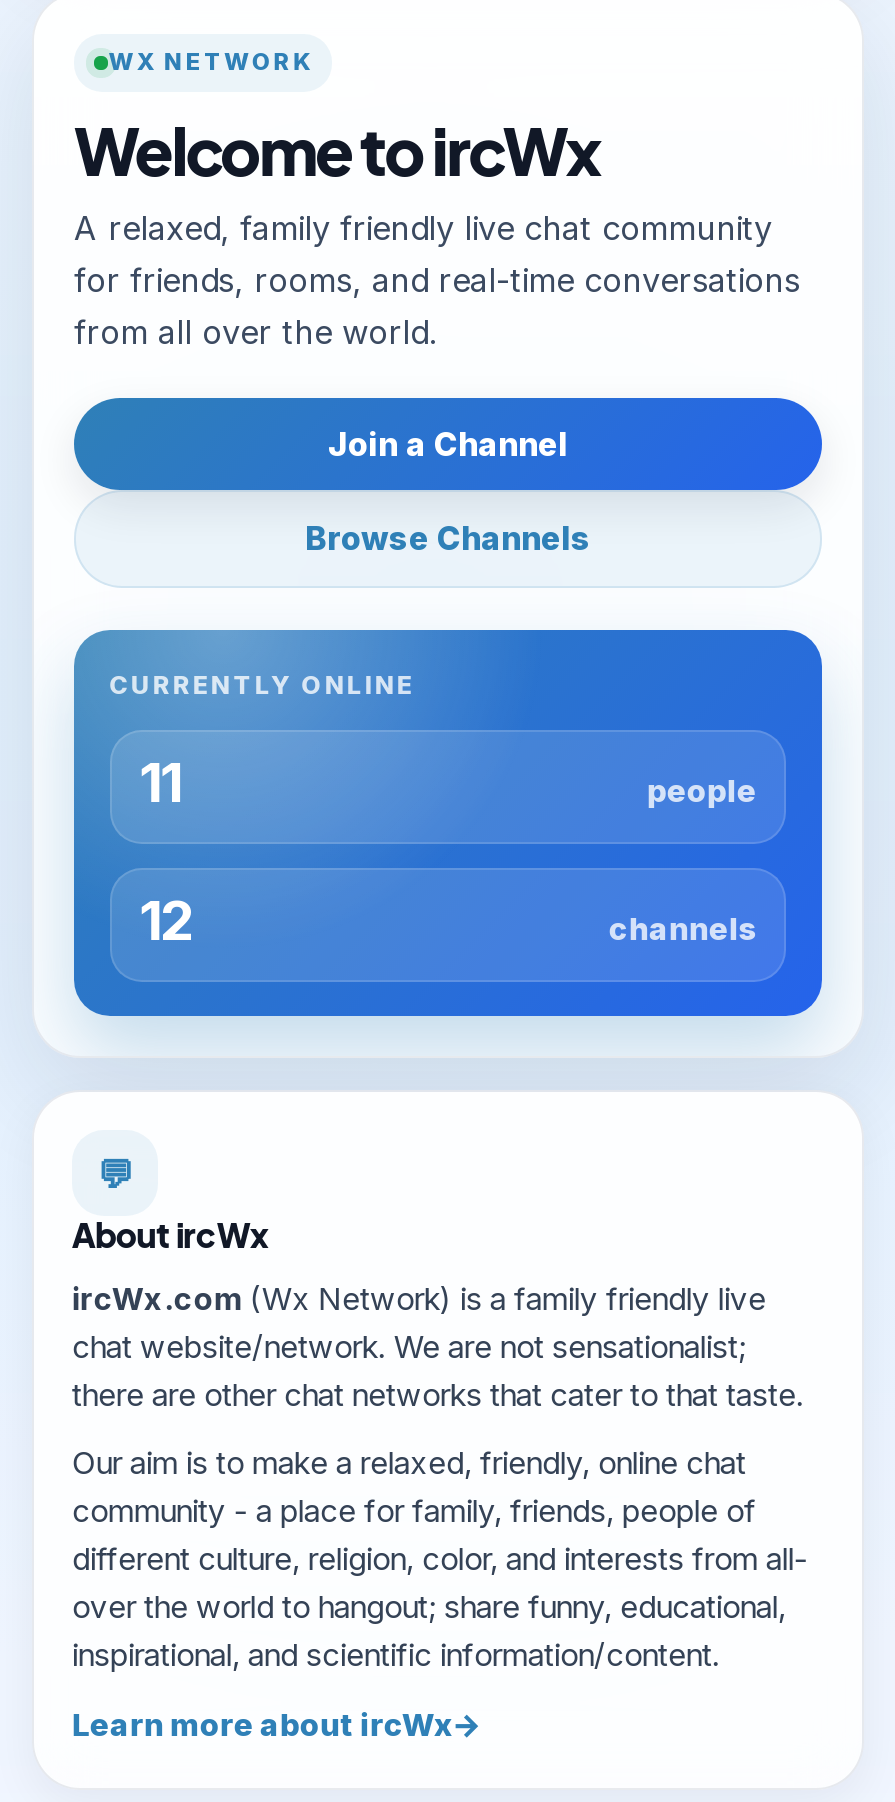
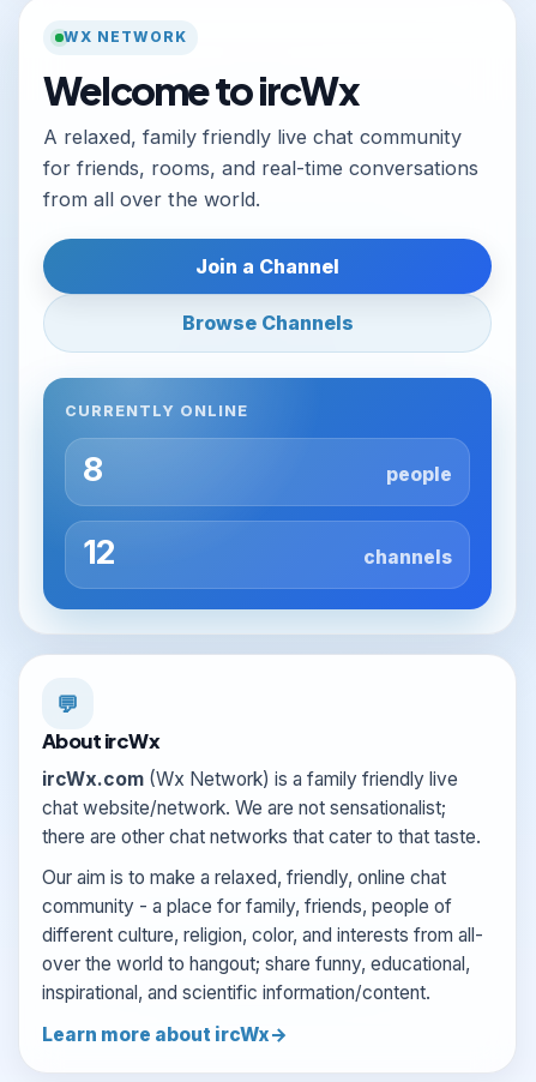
- 11
+ 8
